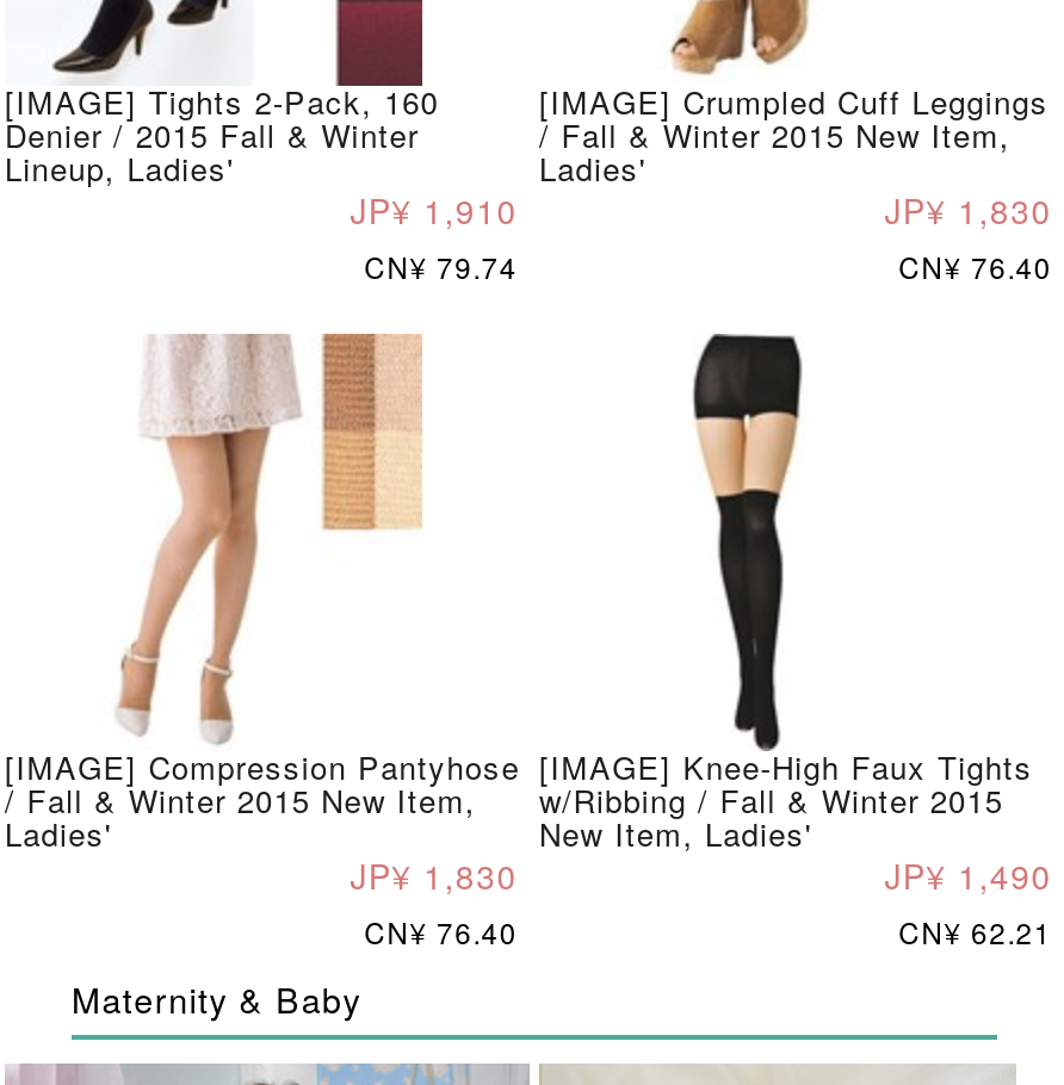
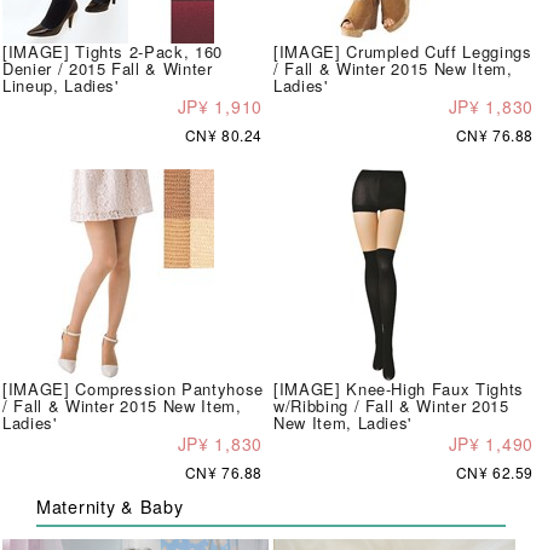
- CN¥ 79.74
+ CN¥ 80.24

- CN¥ 76.40
+ CN¥ 76.88

- CN¥ 76.40
+ CN¥ 76.88

- CN¥ 62.21
+ CN¥ 62.59
